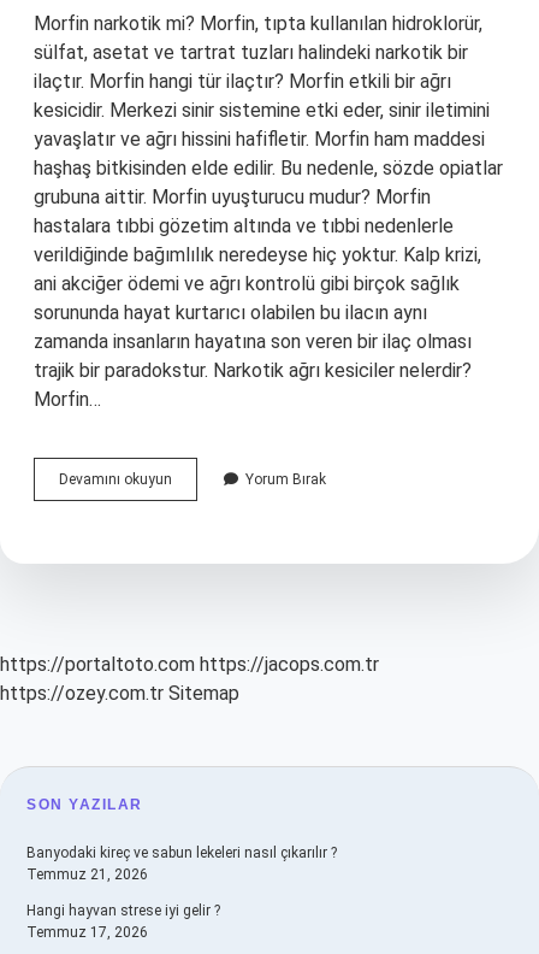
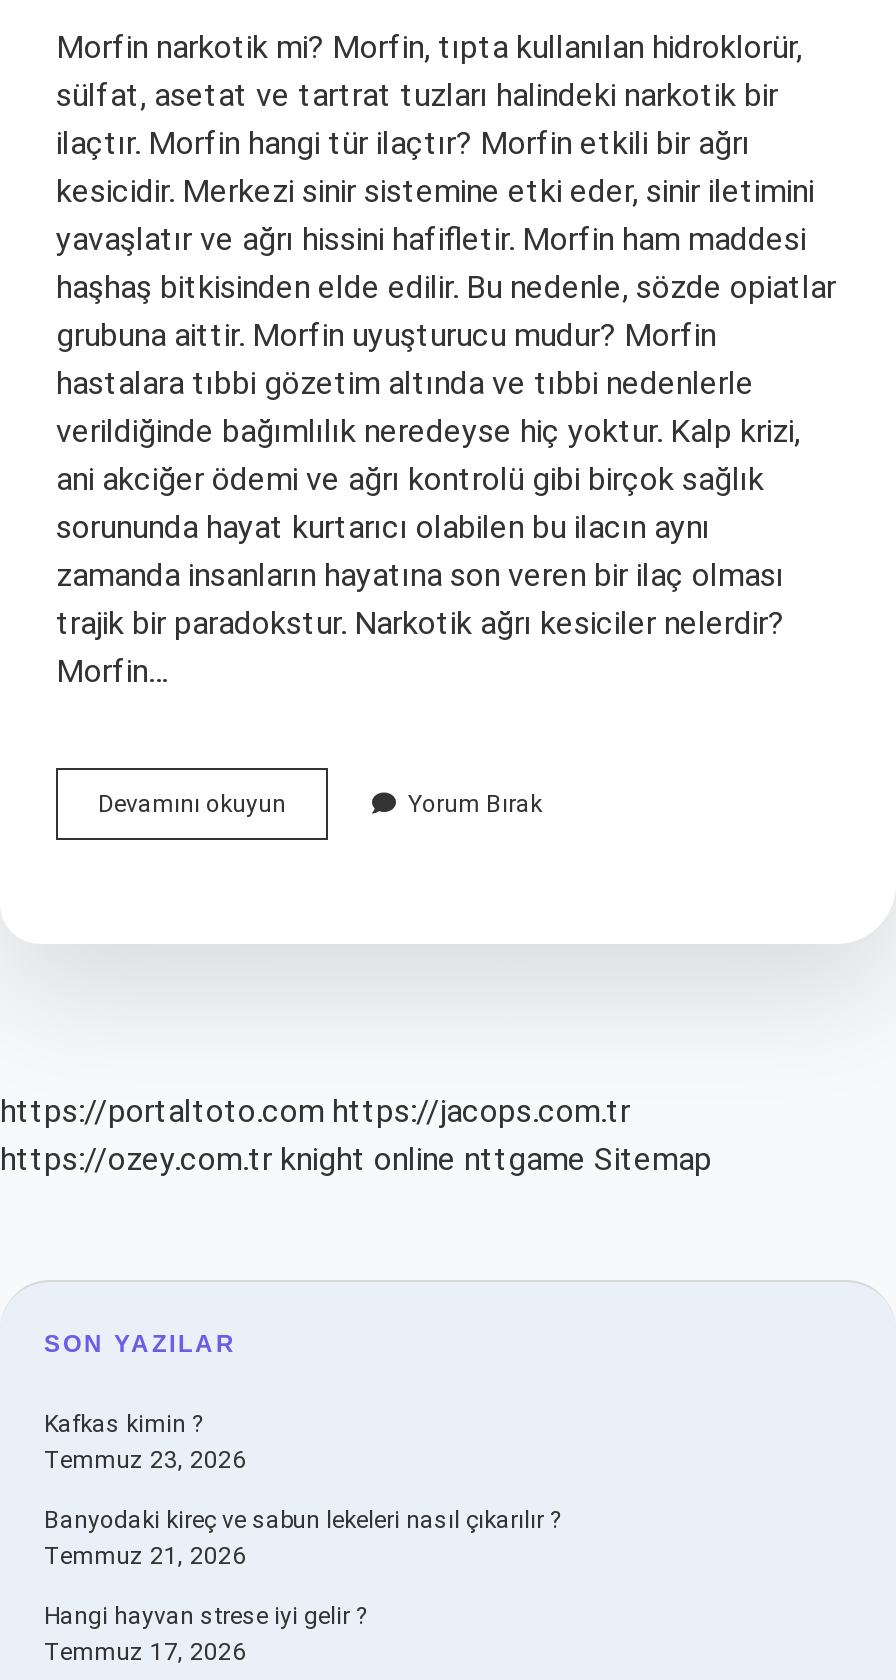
- https://ozey.com.tr Sitemap
+ https://ozey.com.tr knight online nttgame Sitemap

+ Kafkas kimin ?
+ Temmuz 23, 2026
